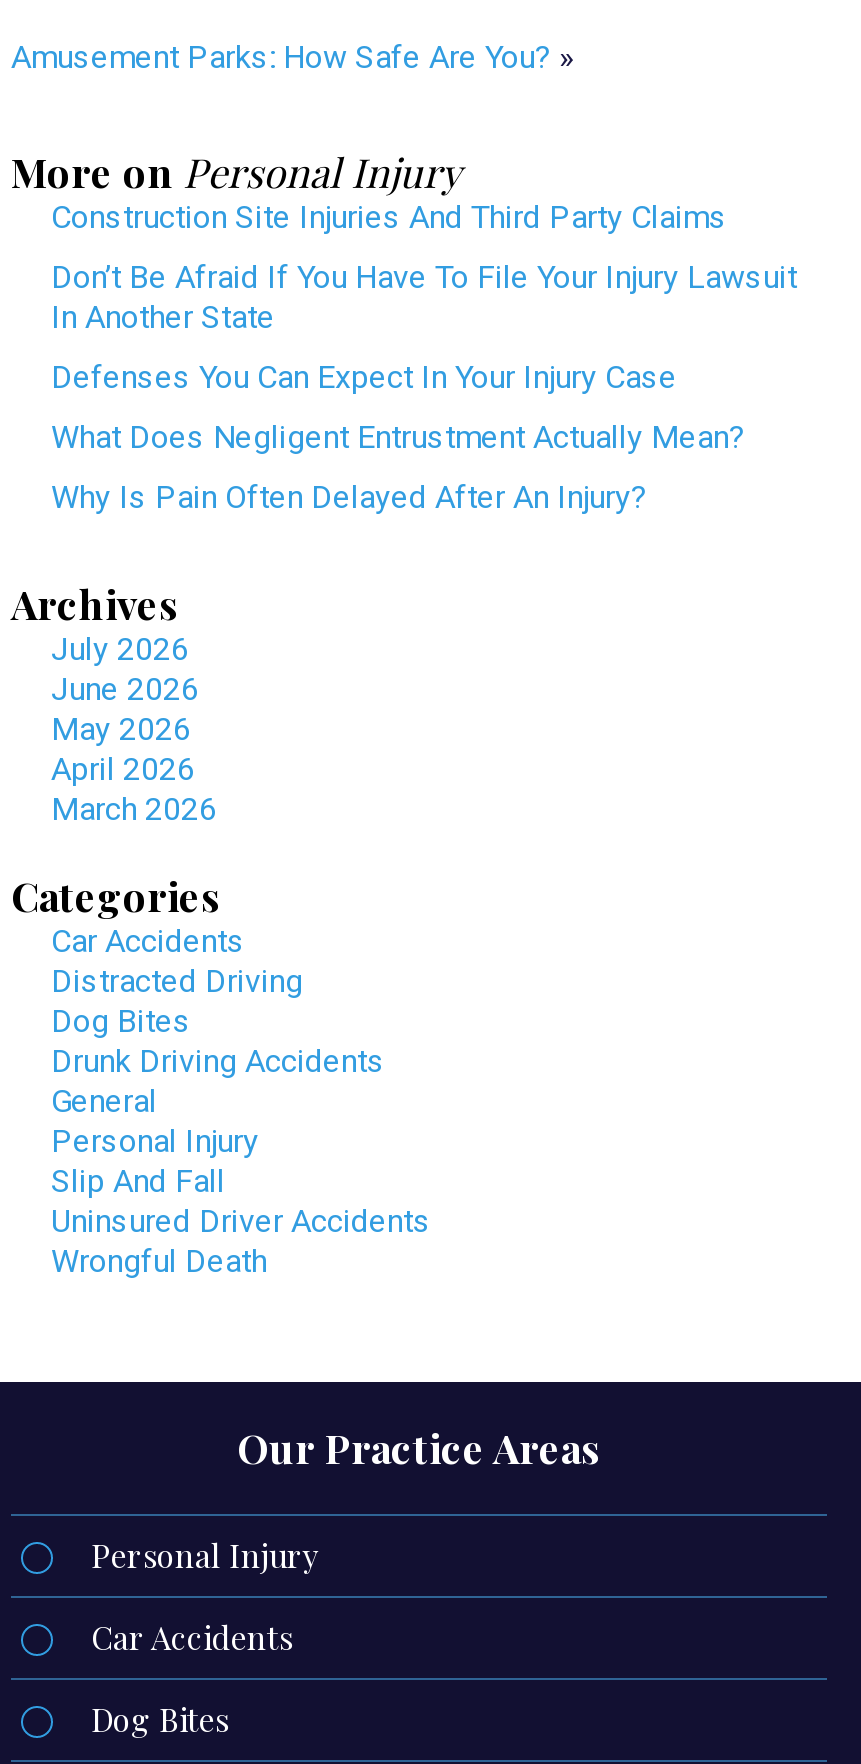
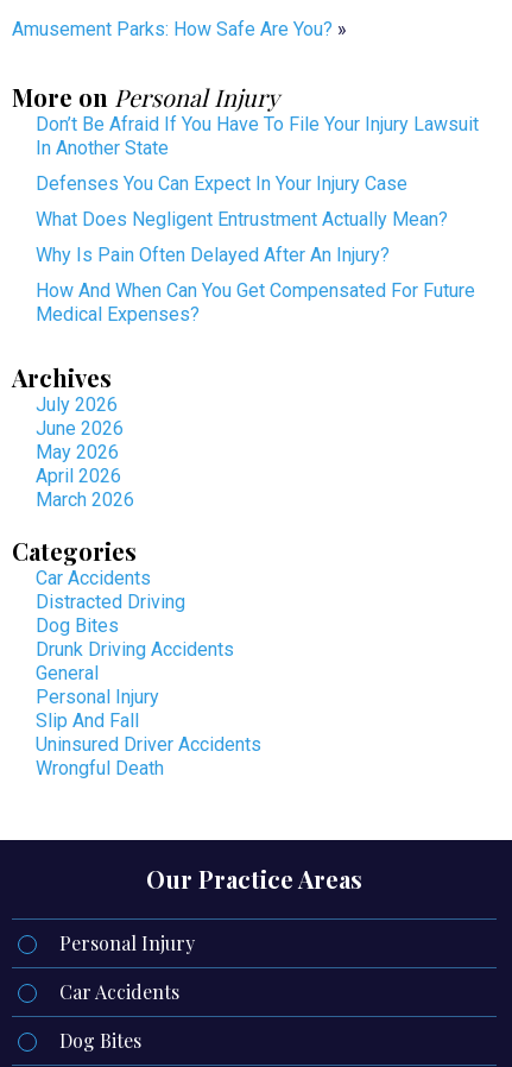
- Construction Site Injuries And Third Party Claims

moved up: Don’t Be Afraid If You Have To File Your Injury Lawsuit | In Another State | Defenses You Can Expect In Your Injury Case | What Does Negligent Entrustment Actually Mean? | Why Is Pain Often Delayed After An Injury?

+ How And When Can You Get Compensated For Future
+ Medical Expenses?
